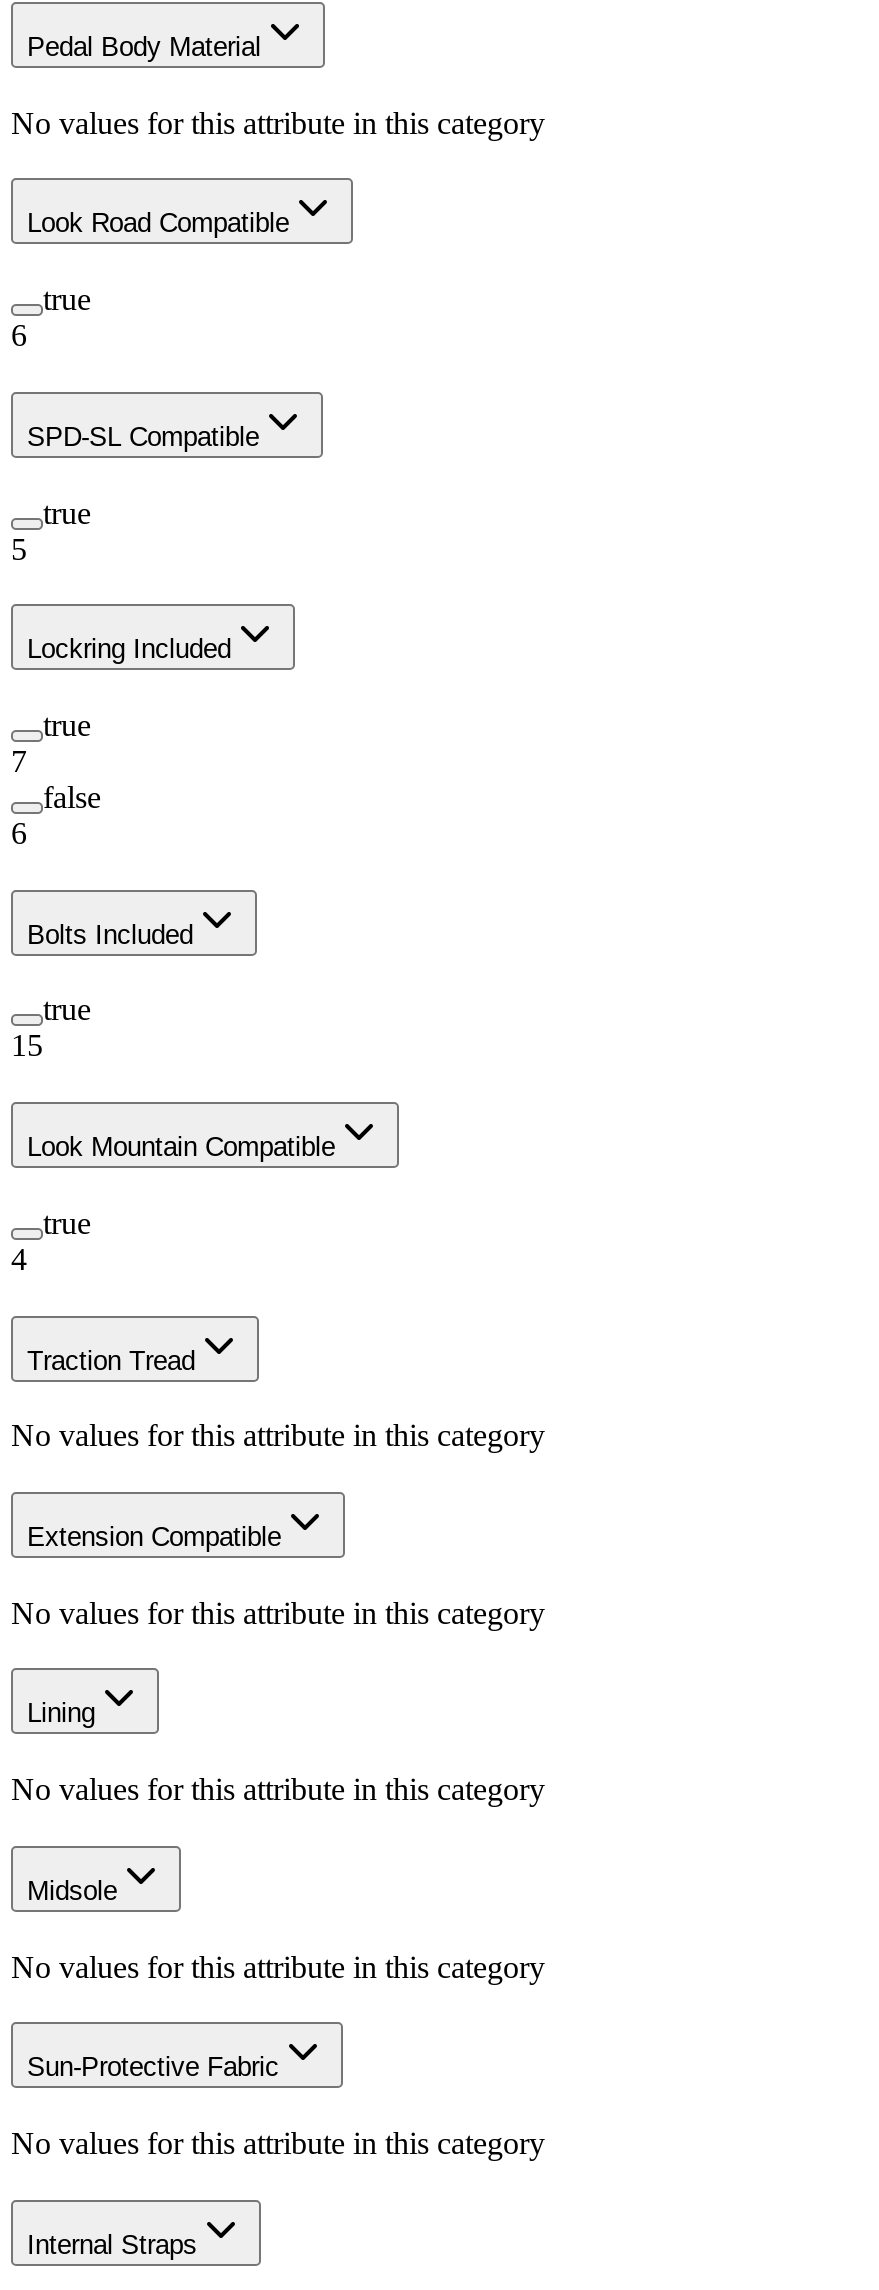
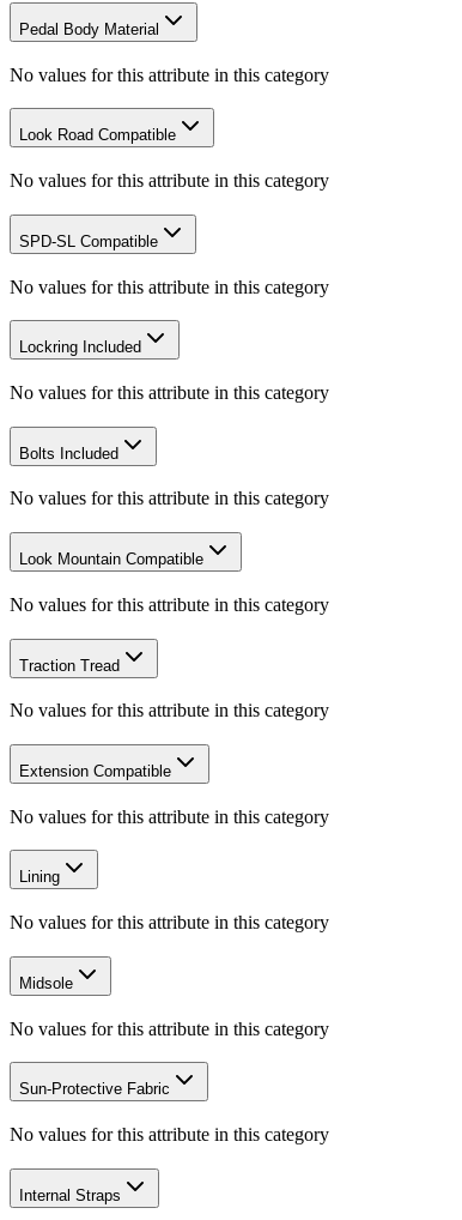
- true
- 6
+ No values for this attribute in this category

- true
- 5
+ No values for this attribute in this category

- true
- 7
- false
- 6
+ No values for this attribute in this category

- true
- 15
+ No values for this attribute in this category

- true
- 4
+ No values for this attribute in this category
